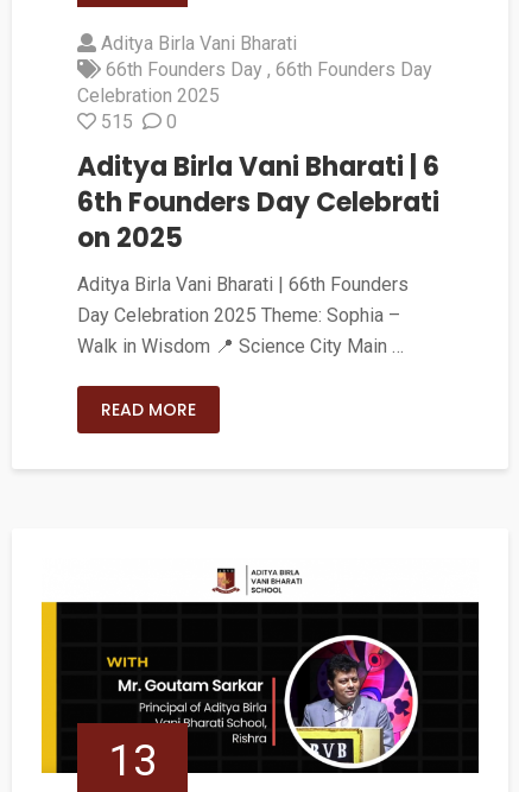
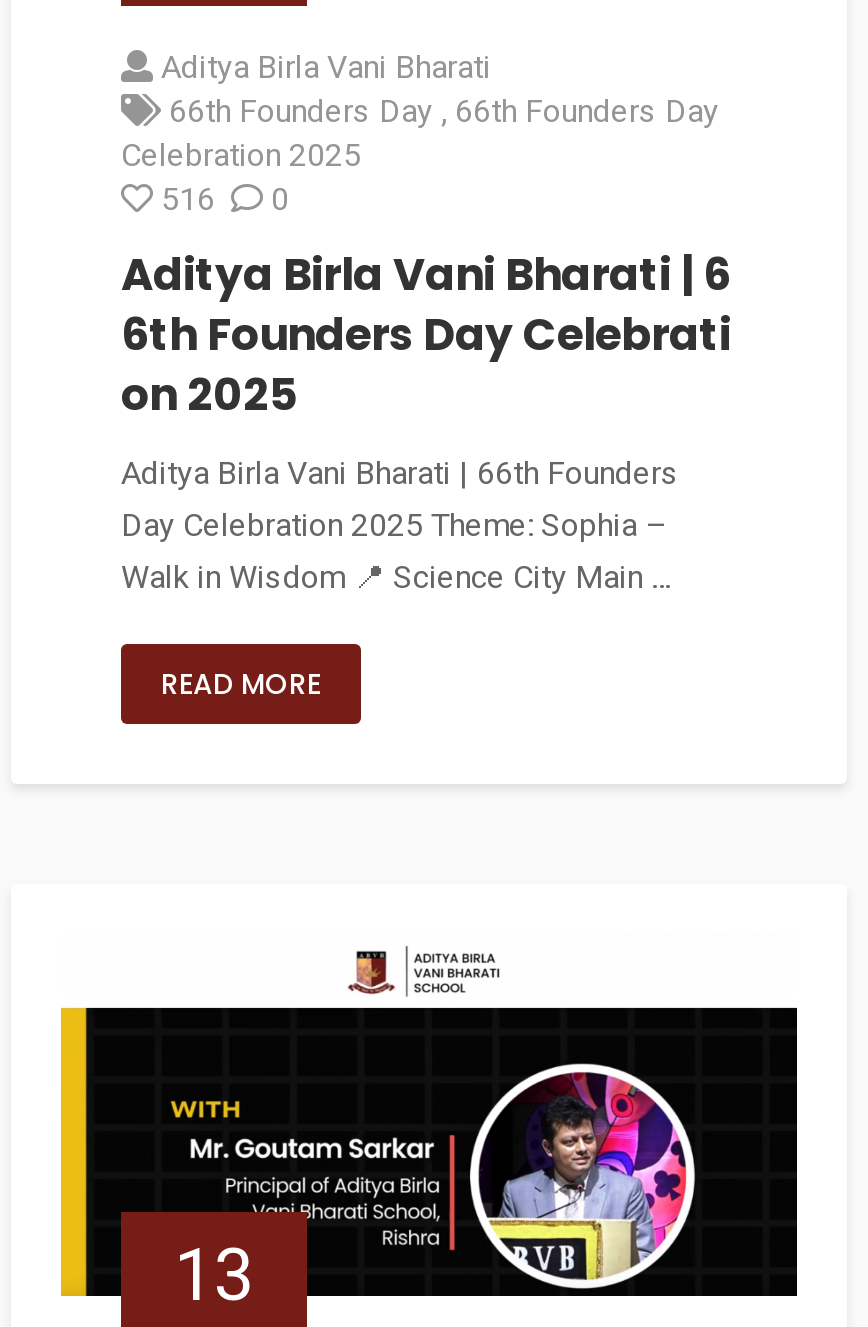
- 515 0
+ 516 0
